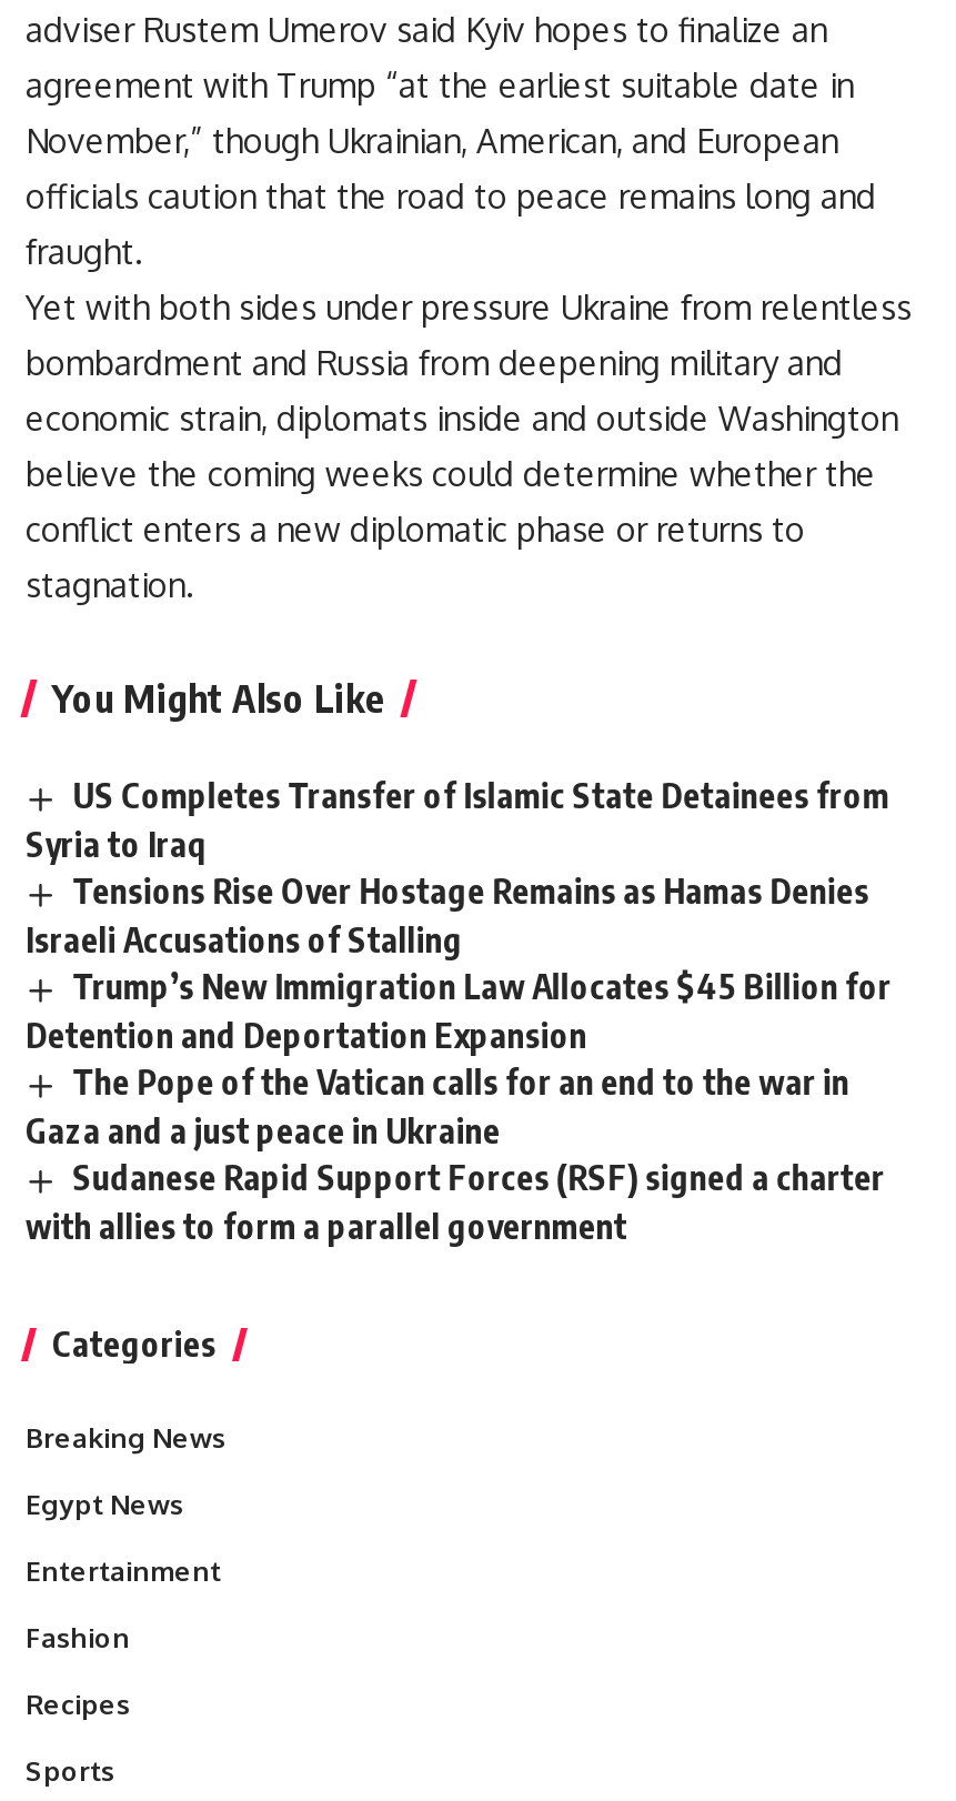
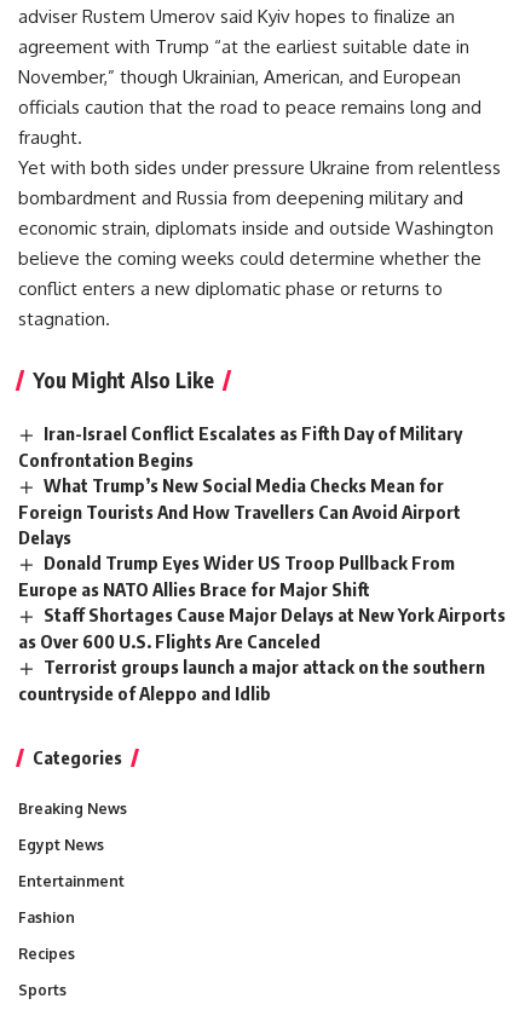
- US Completes Transfer of Islamic State Detainees from
- Syria to Iraq
- Tensions Rise Over Hostage Remains as Hamas Denies
- Israeli Accusations of Stalling
- Trump’s New Immigration Law Allocates $45 Billion for
- Detention and Deportation Expansion
- The Pope of the Vatican calls for an end to the war in
- Gaza and a just peace in Ukraine
- Sudanese Rapid Support Forces (RSF) signed a charter
- with allies to form a parallel government
+ Iran-Israel Conflict Escalates as Fifth Day of Military
+ Confrontation Begins
+ What Trump’s New Social Media Checks Mean for
+ Foreign Tourists And How Travellers Can Avoid Airport
+ Delays
+ Donald Trump Eyes Wider US Troop Pullback From
+ Europe as NATO Allies Brace for Major Shift
+ Staff Shortages Cause Major Delays at New York Airports
+ as Over 600 U.S. Flights Are Canceled
+ Terrorist groups launch a major attack on the southern
+ countryside of Aleppo and Idlib
